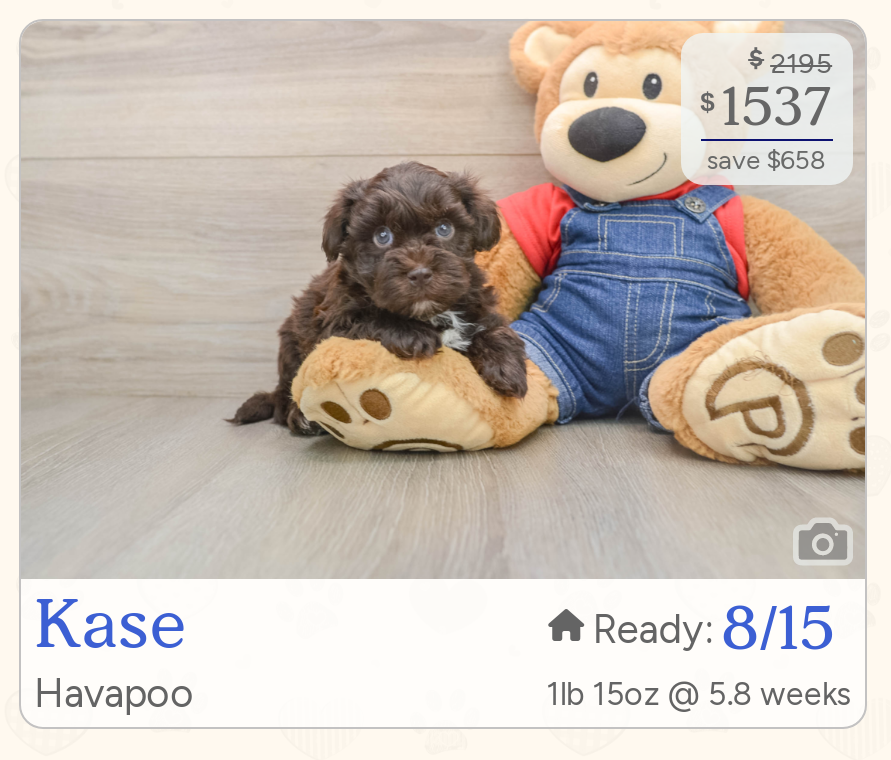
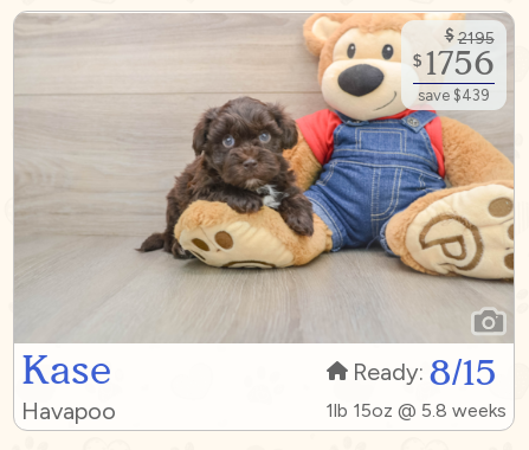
- $ 1537
+ $ 1756

- save $658
+ save $439
